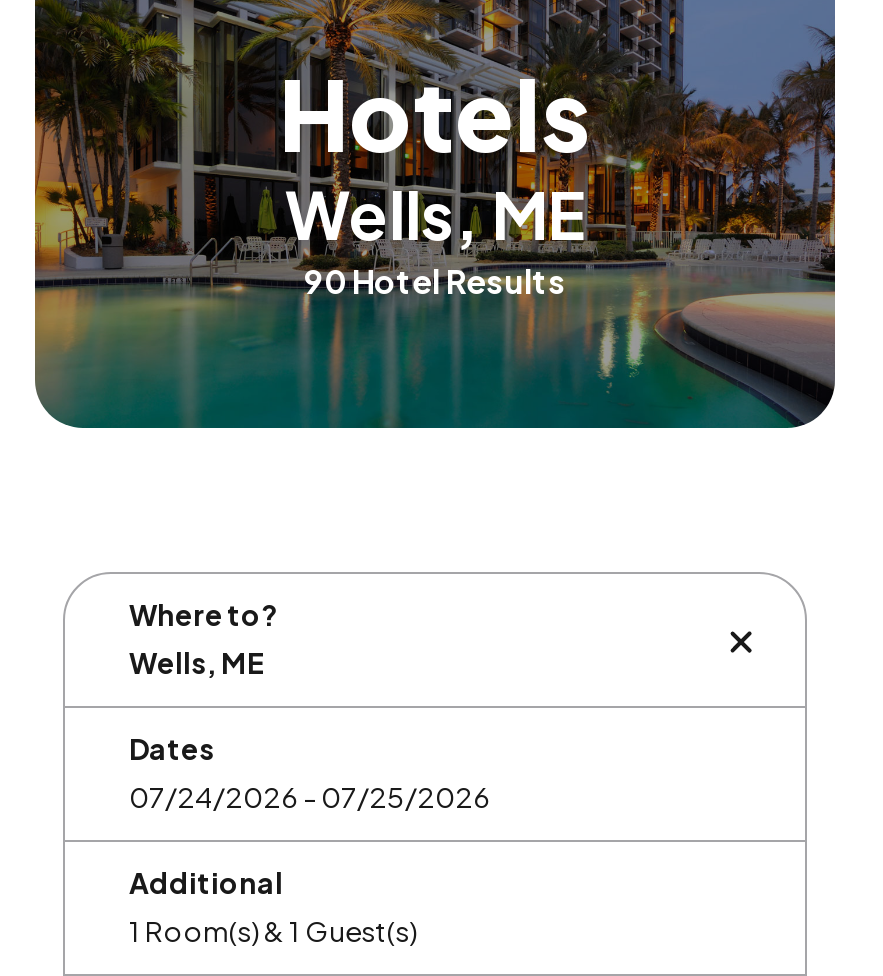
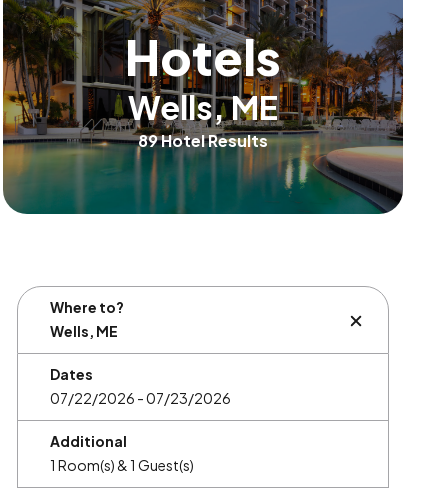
- 90 Hotel Results
+ 89 Hotel Results
